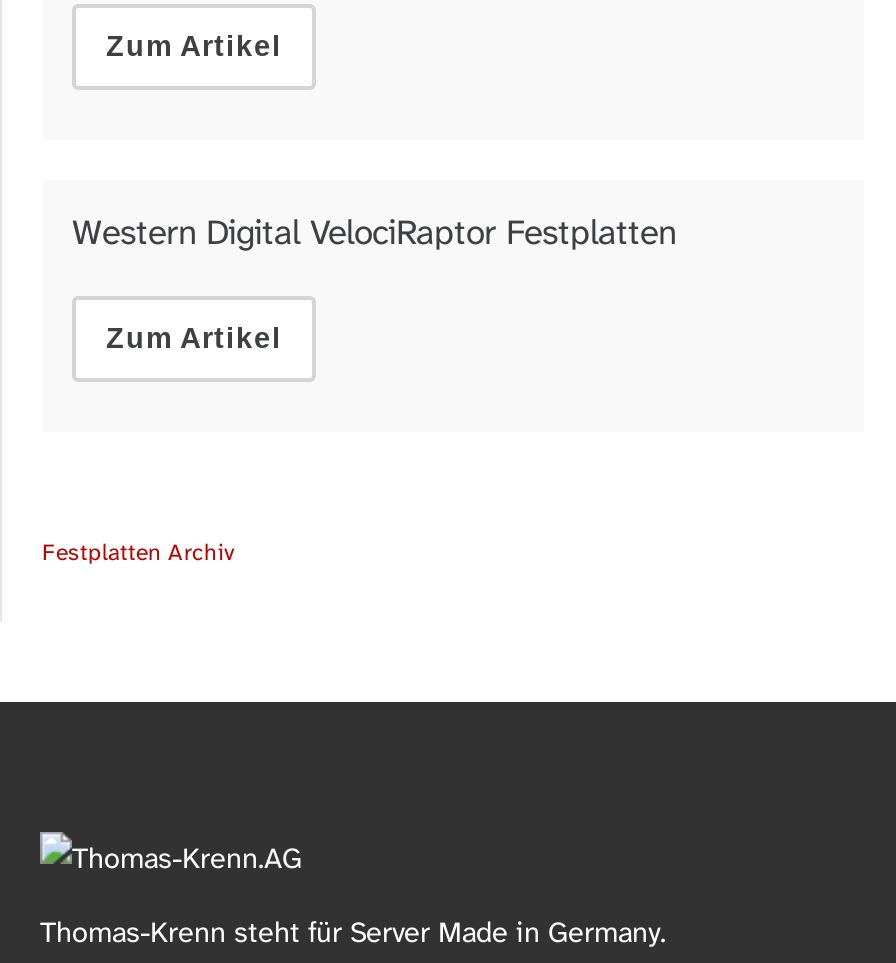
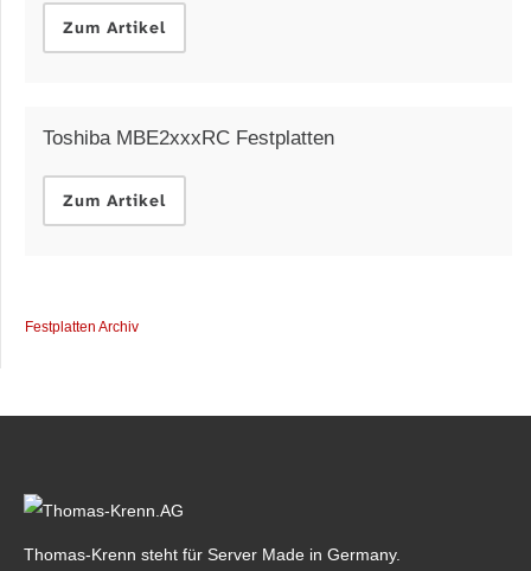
- Western Digital VelociRaptor Festplatten
+ Toshiba MBE2xxxRC Festplatten
